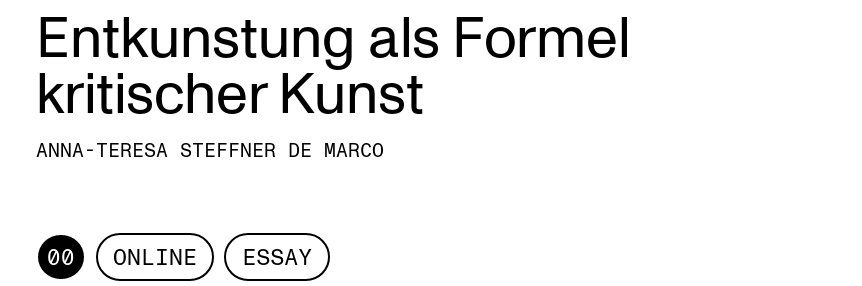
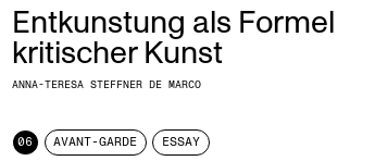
- 00
- ONLINE
+ 06
+ AVANT-GARDE
